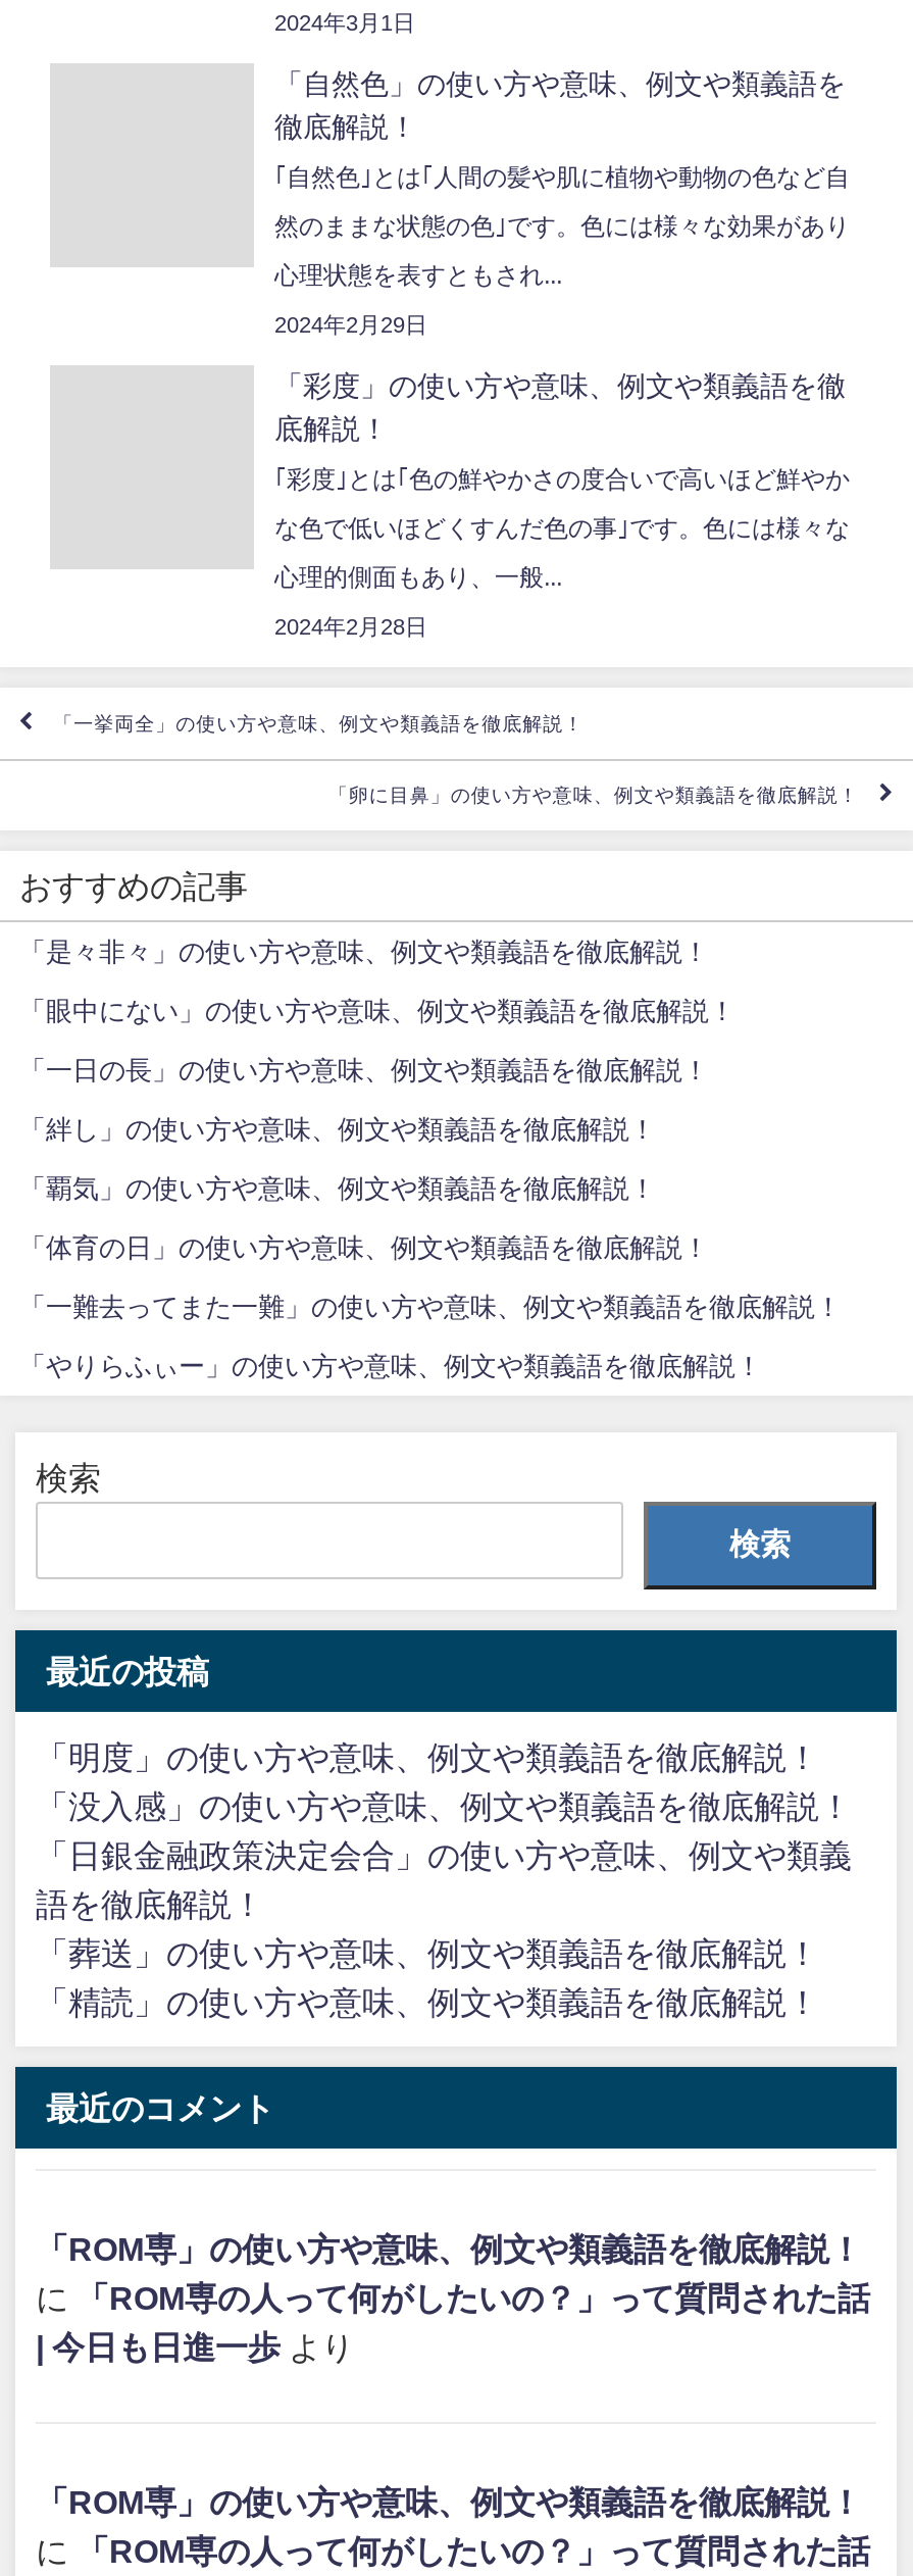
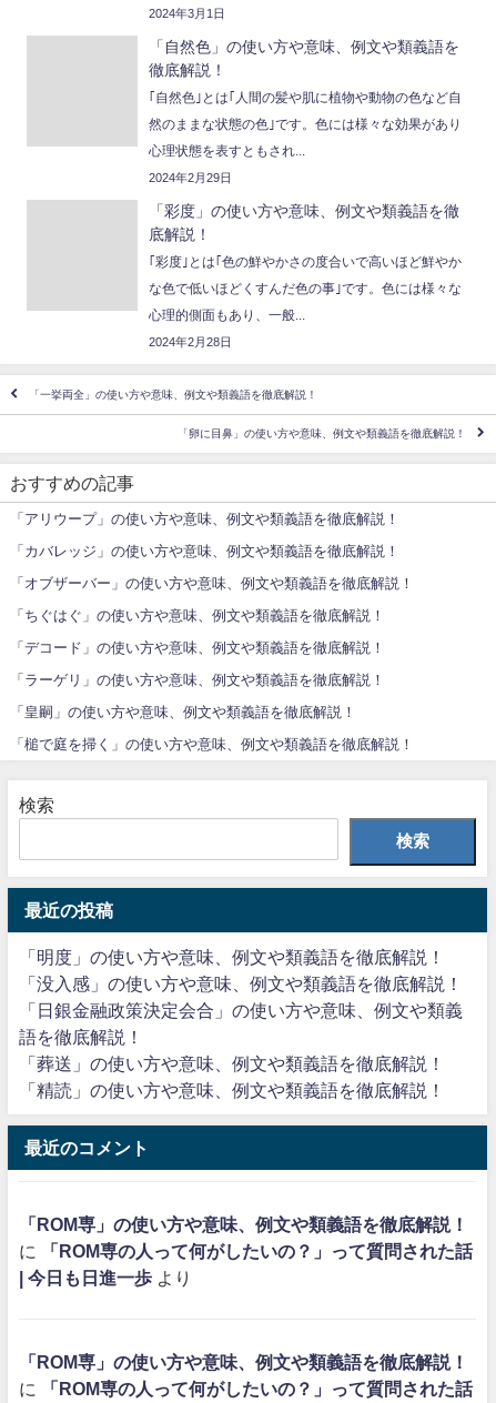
- 「是々非々」の使い方や意味、例文や類義語を徹底解説！
+ 「アリウープ」の使い方や意味、例文や類義語を徹底解説！

- 「眼中にない」の使い方や意味、例文や類義語を徹底解説！
+ 「カバレッジ」の使い方や意味、例文や類義語を徹底解説！

- 「一日の長」の使い方や意味、例文や類義語を徹底解説！
+ 「オブザーバー」の使い方や意味、例文や類義語を徹底解説！

- 「絆し」の使い方や意味、例文や類義語を徹底解説！
+ 「ちぐはぐ」の使い方や意味、例文や類義語を徹底解説！

- 「覇気」の使い方や意味、例文や類義語を徹底解説！
+ 「デコード」の使い方や意味、例文や類義語を徹底解説！

- 「体育の日」の使い方や意味、例文や類義語を徹底解説！
+ 「ラーゲリ」の使い方や意味、例文や類義語を徹底解説！

- 「一難去ってまた一難」の使い方や意味、例文や類義語を徹底解説！
+ 「皇嗣」の使い方や意味、例文や類義語を徹底解説！

- 「やりらふぃー」の使い方や意味、例文や類義語を徹底解説！
+ 「槌で庭を掃く」の使い方や意味、例文や類義語を徹底解説！
